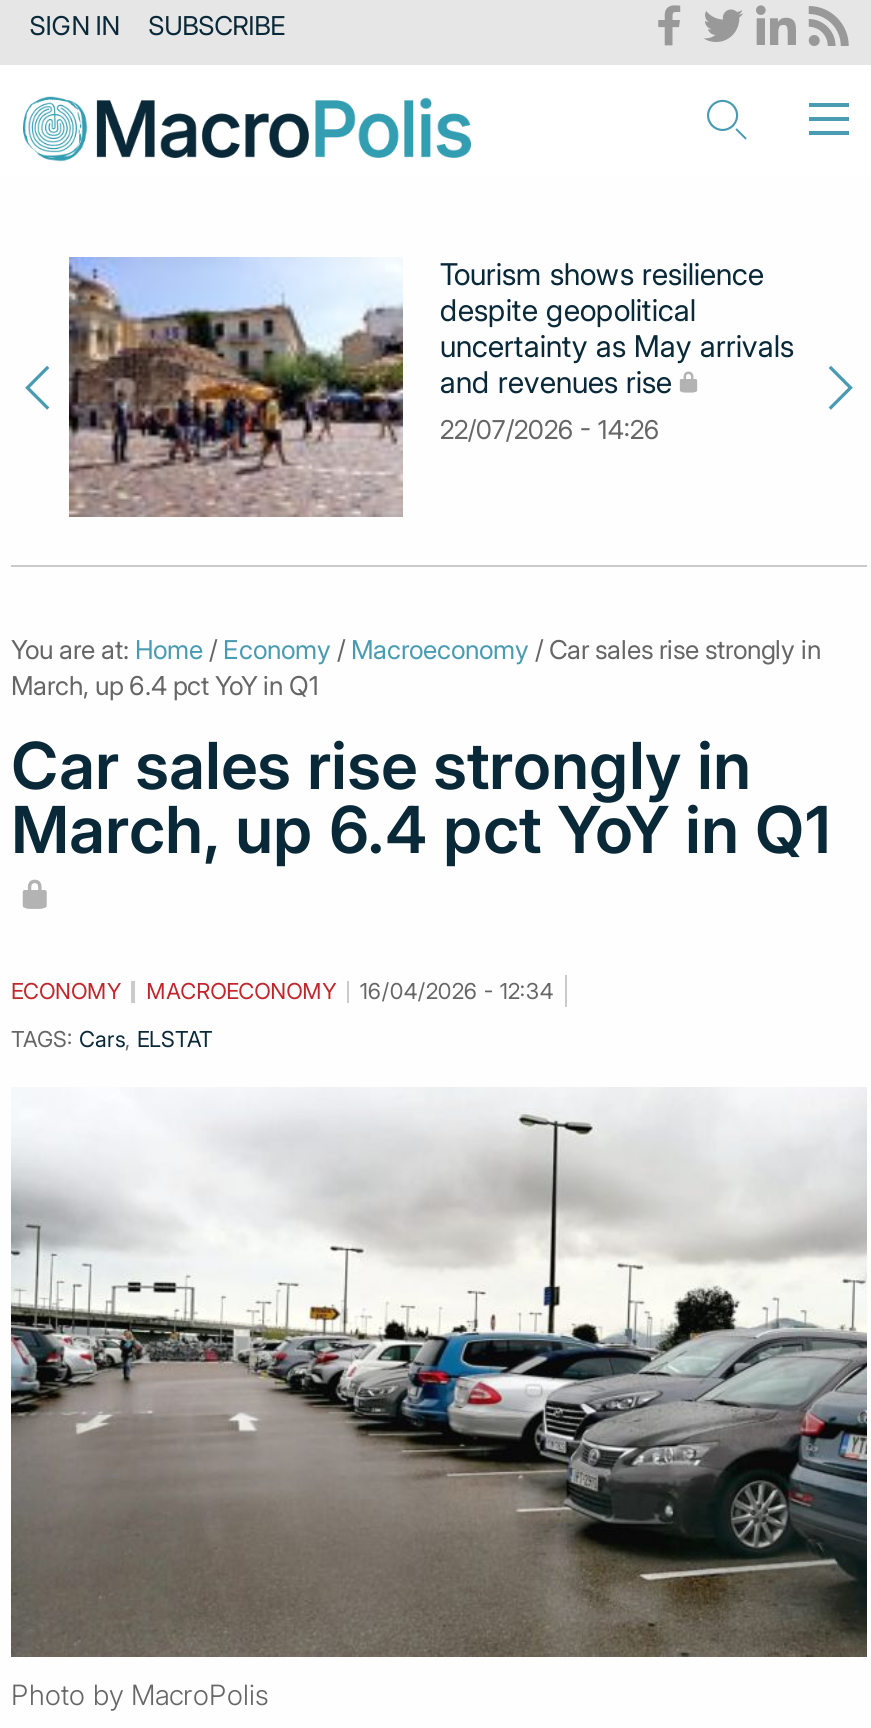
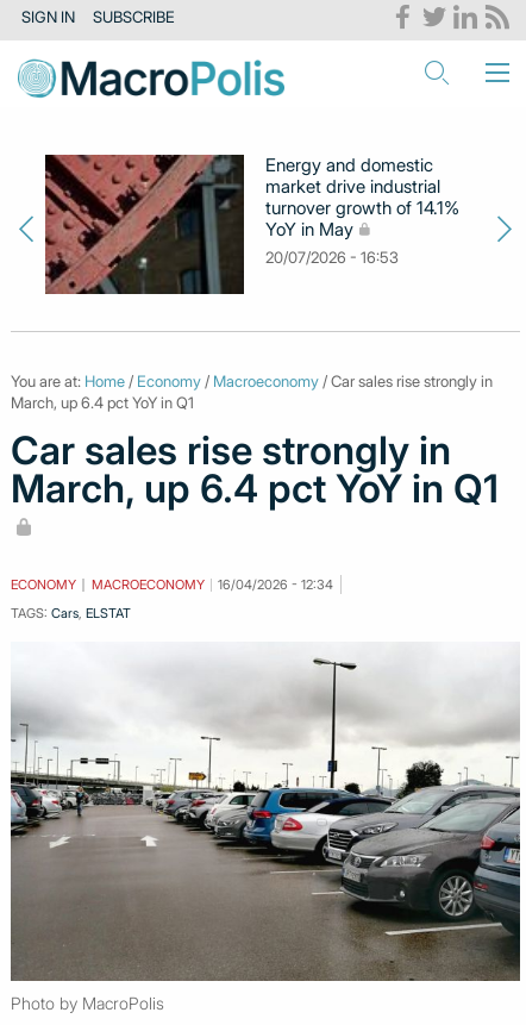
- [image]
- Tourism shows resilience
- despite geopolitical
- uncertainty as May arrivals
- and revenues rise
- 22/07/2026 - 14:26
+ [image]
+ Energy and domestic
+ market drive industrial
+ turnover growth of 14.1%
+ YoY in May
+ 20/07/2026 - 16:53
